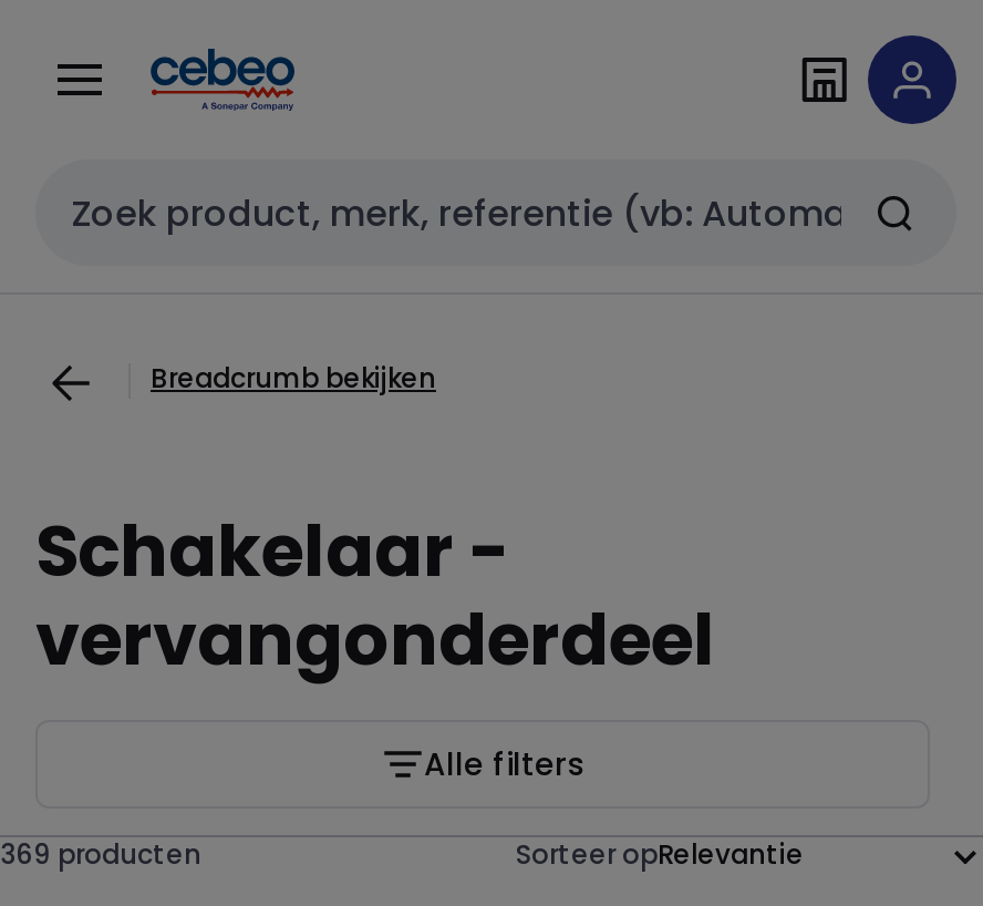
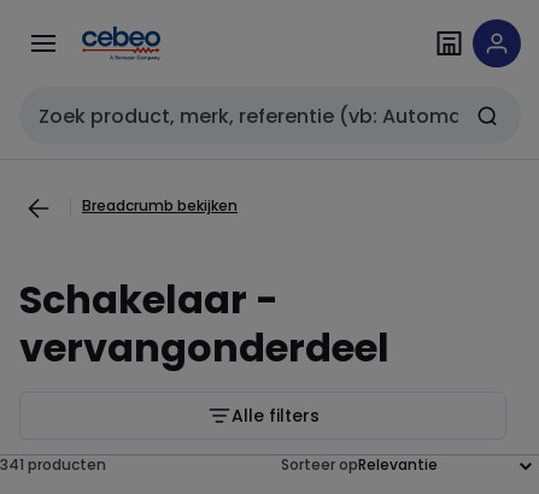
- 369 producten
+ 341 producten
